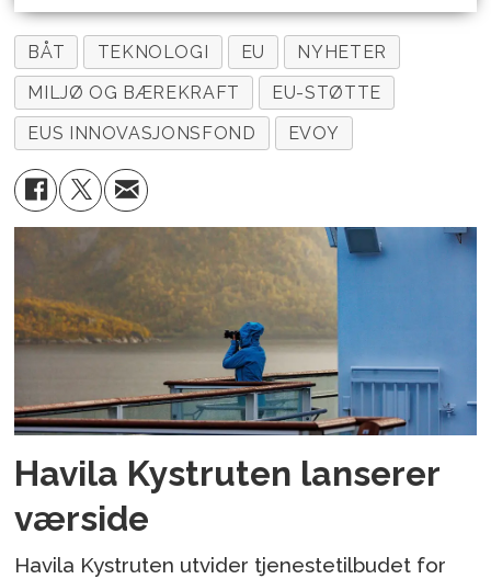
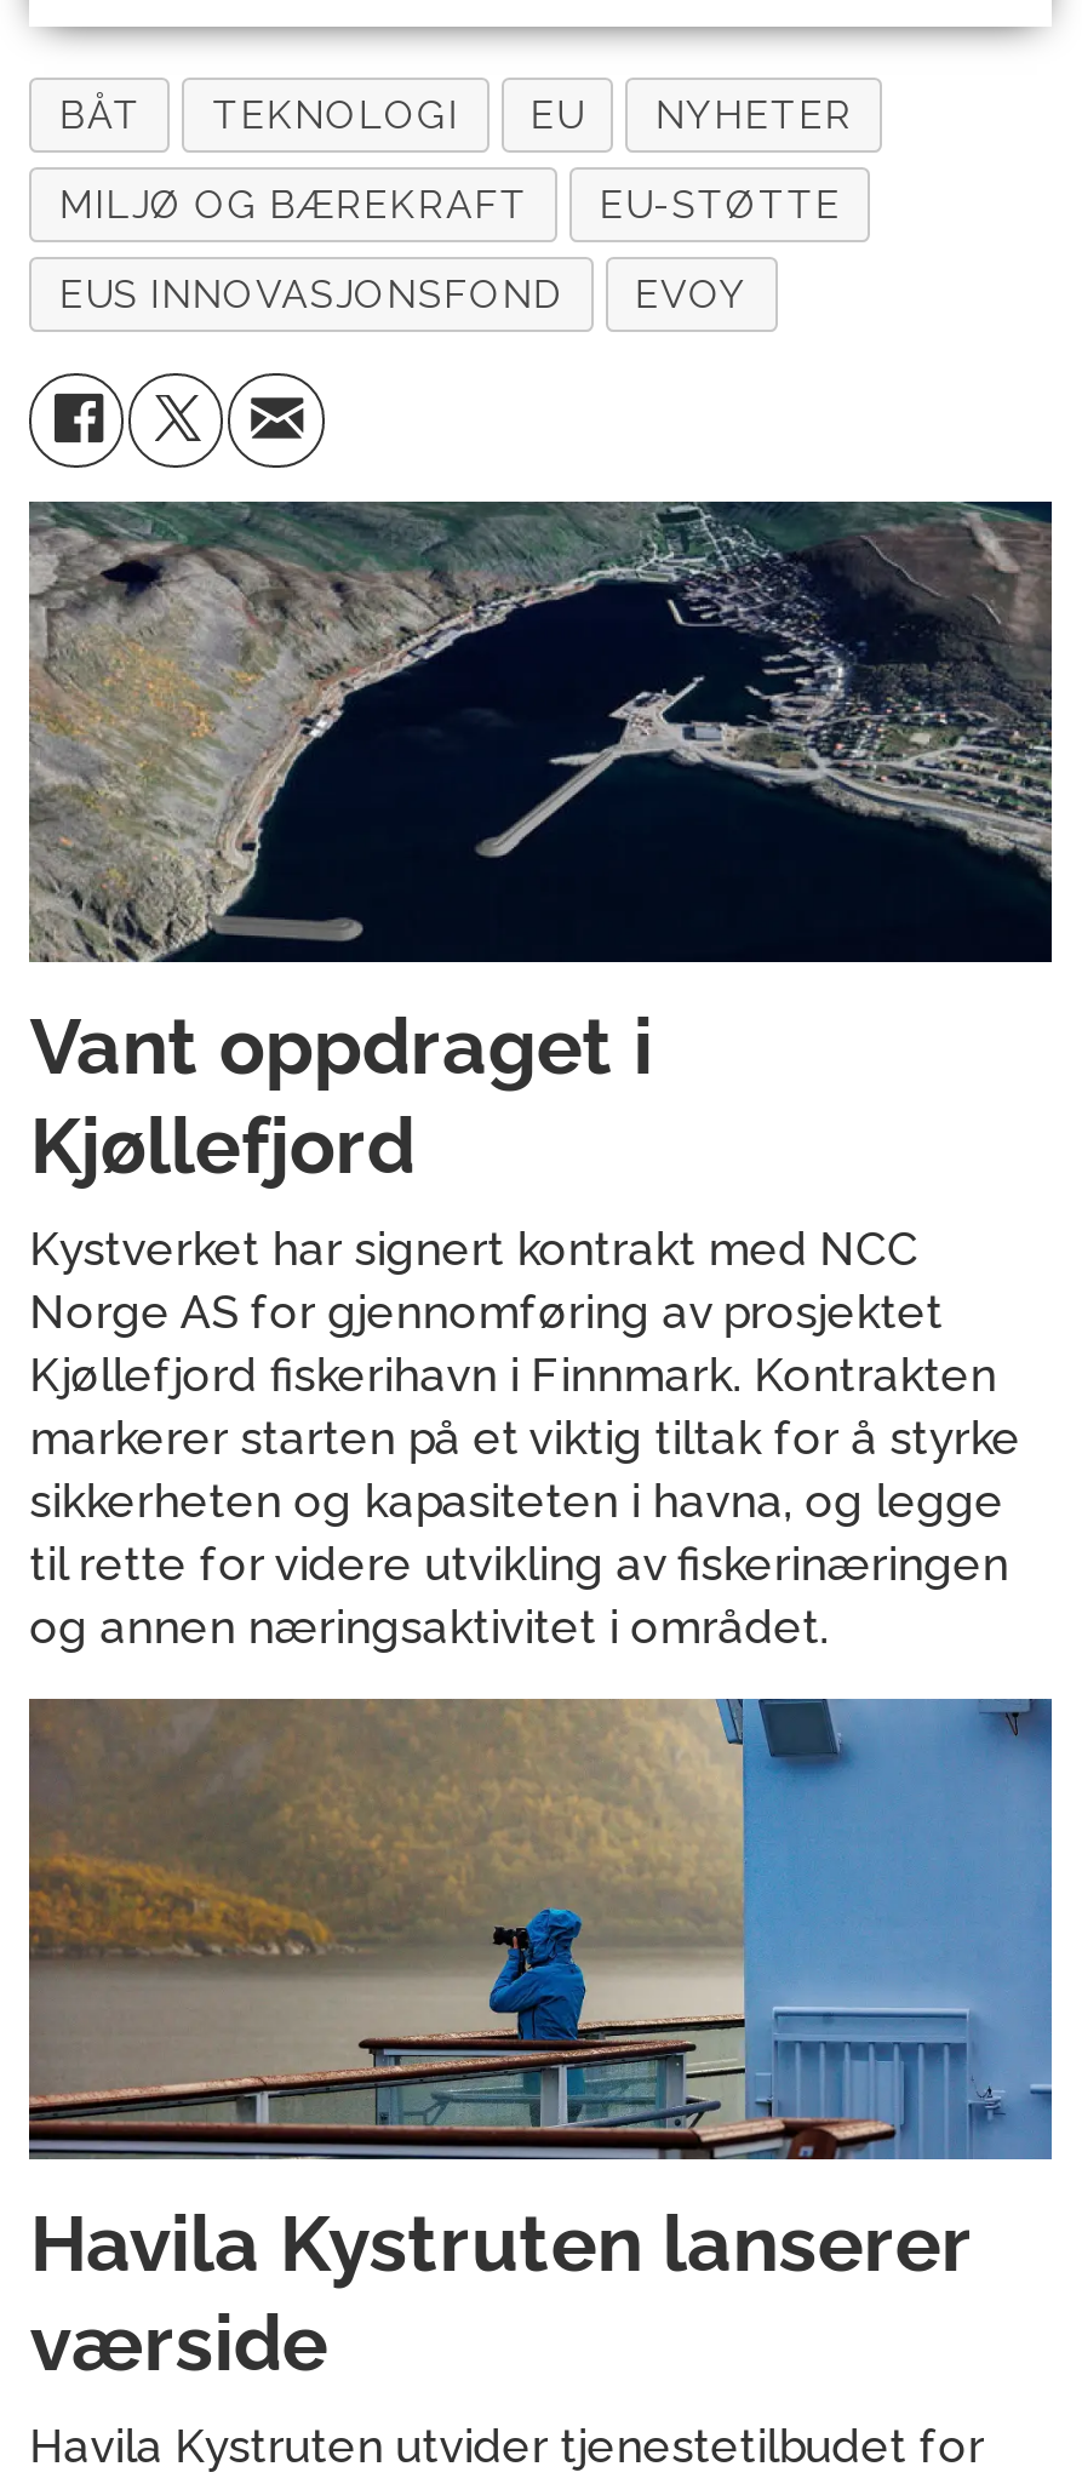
+ [image]
+ Vant oppdraget i
+ Kjøllefjord
+ Kystverket har signert kontrakt med NCC
+ Norge AS for gjennomføring av prosjektet
+ Kjøllefjord fiskerihavn i Finnmark. Kontrakten
+ markerer starten på et viktig tiltak for å styrke
+ sikkerheten og kapasiteten i havna, og legge
+ til rette for videre utvikling av fiskerinæringen
+ og annen næringsaktivitet i området.
